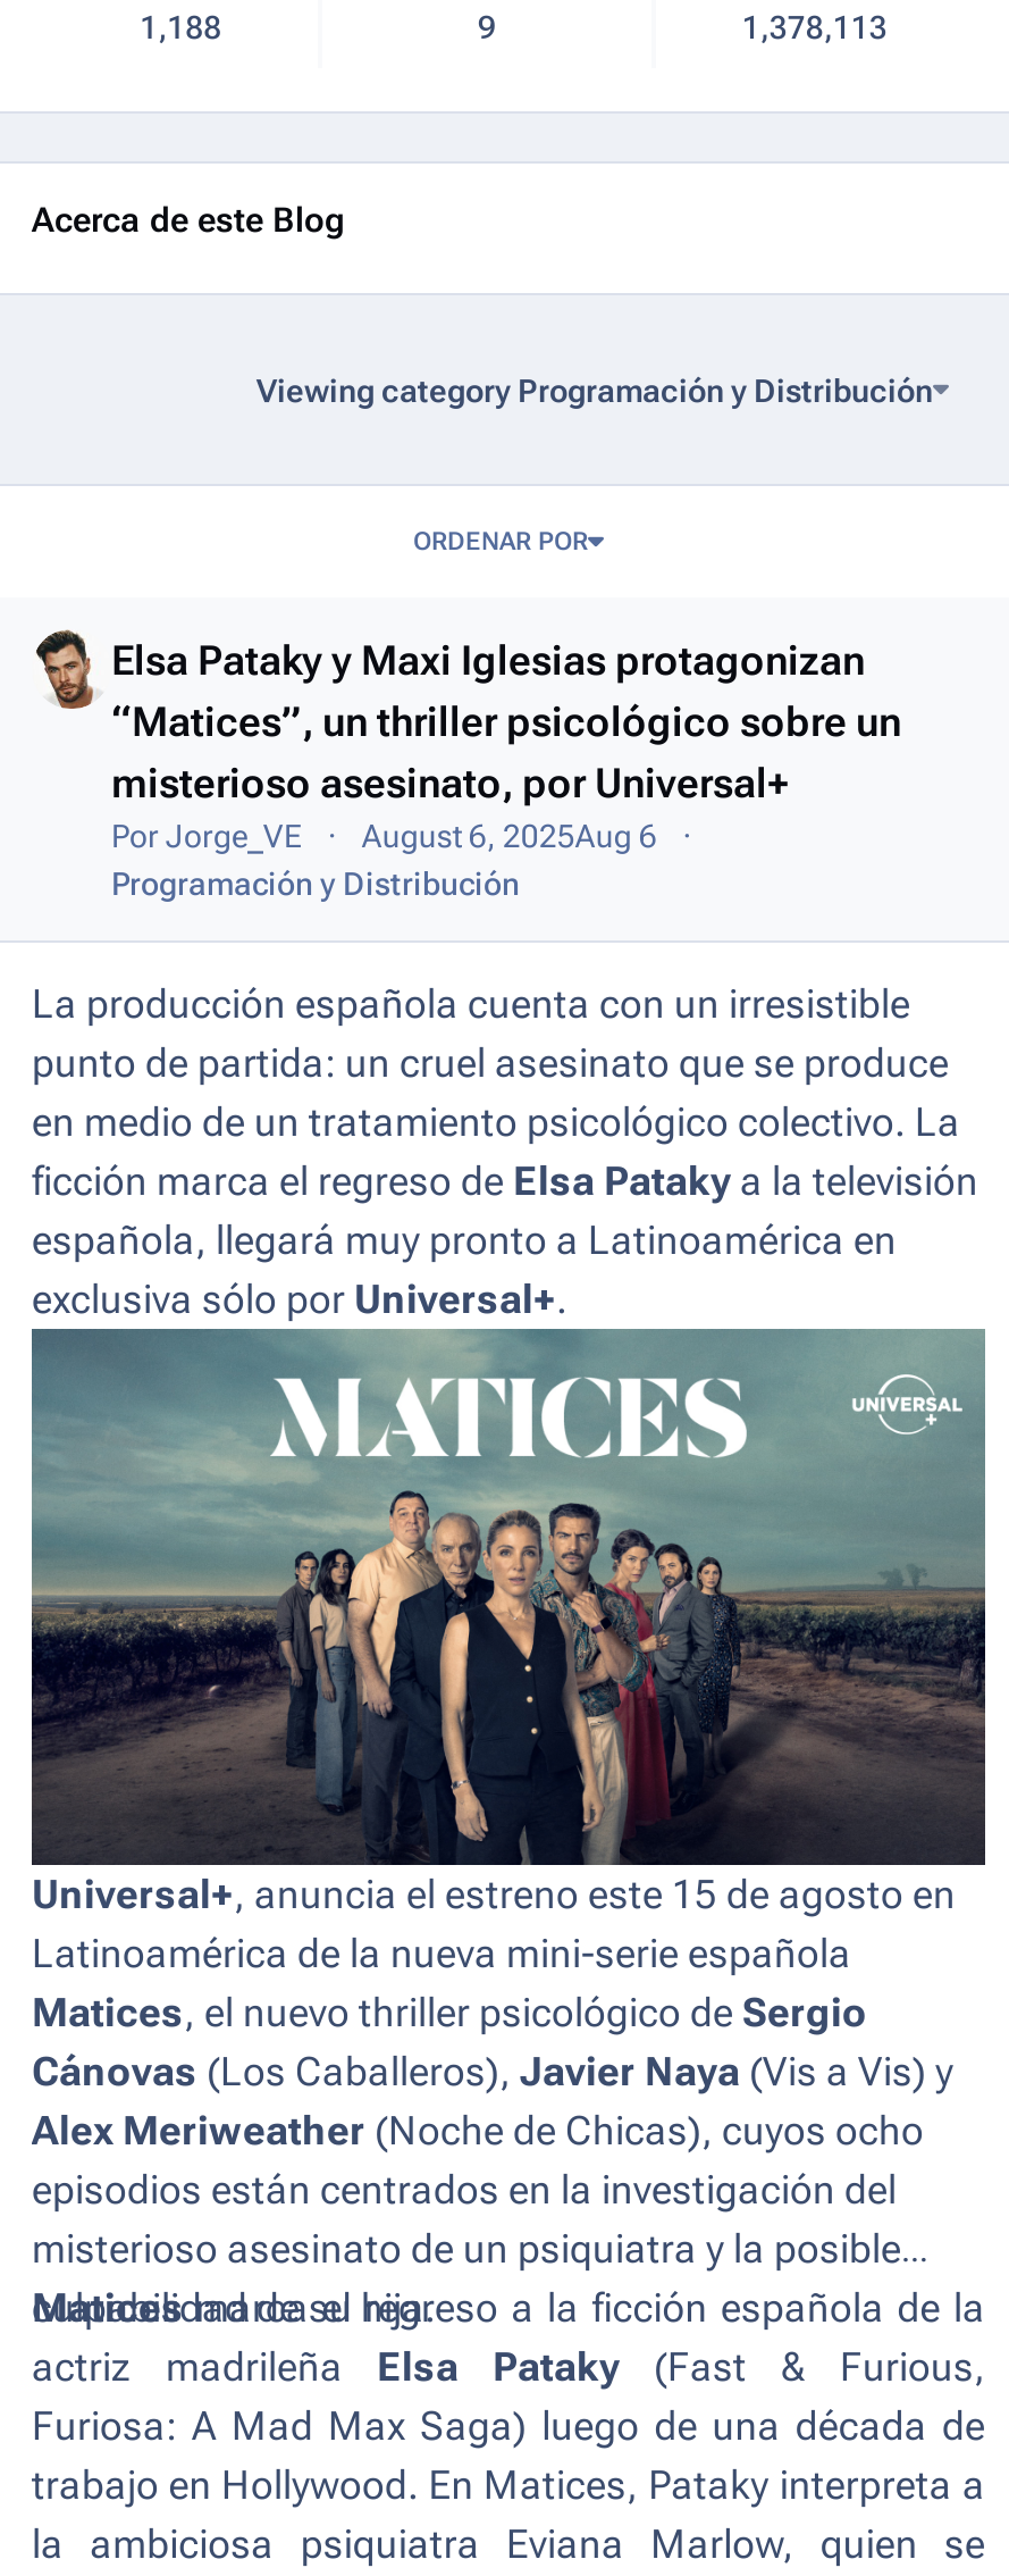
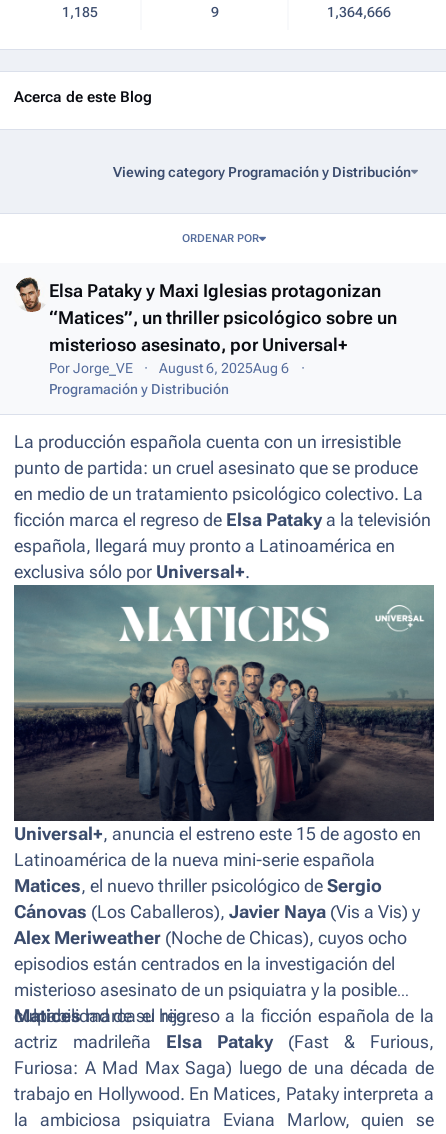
- 1,188
+ 1,185

- 1,378,113
+ 1,364,666
